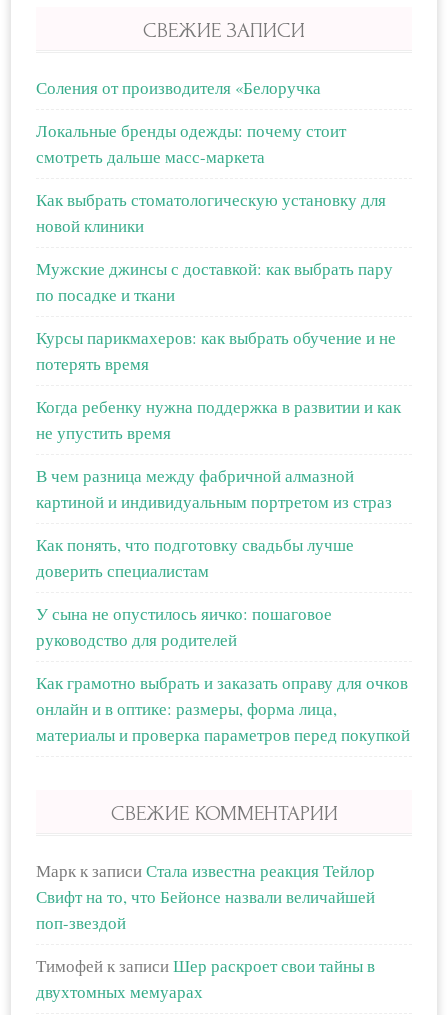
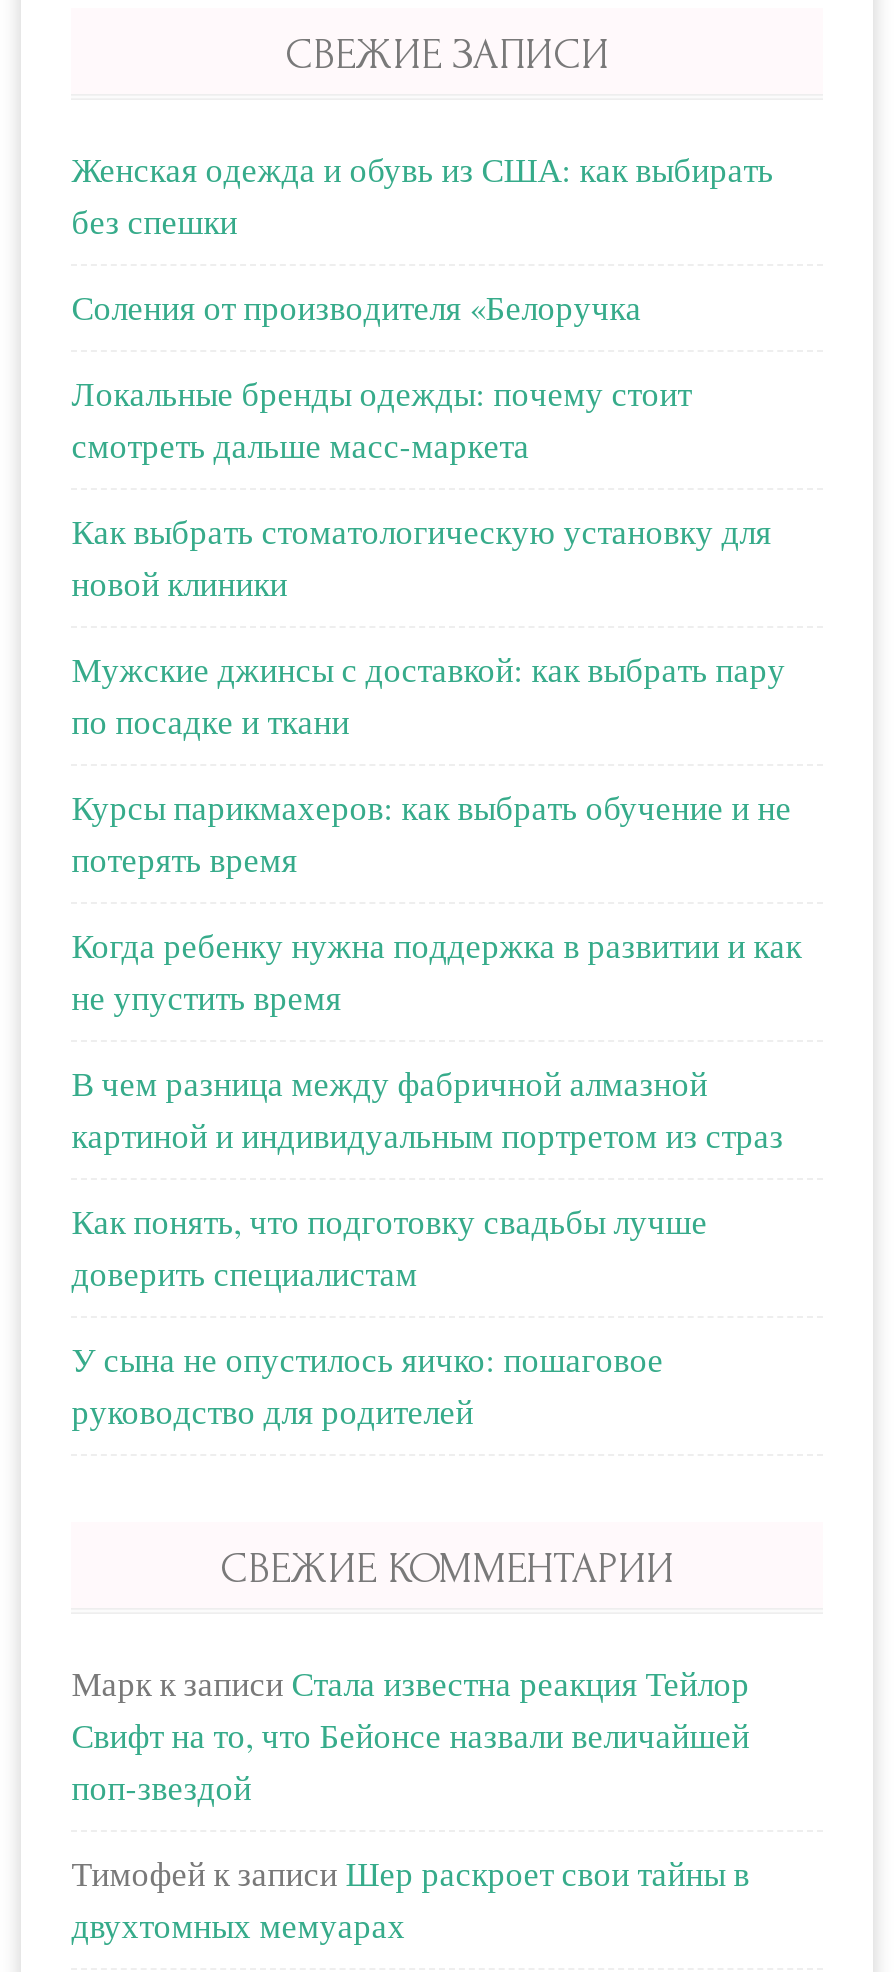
+ Женская одежда и обувь из США: как выбирать
+ без спешки

moved down: Соления от производителя «Белоручка | Локальные бренды одежды: почему стоит | смотреть дальше масс-маркета | ... | У сына не опустилось яичко: пошаговое | руководство для родителей

- Как грамотно выбрать и заказать оправу для очков
- онлайн и в оптике: размеры, форма лица,
- материалы и проверка параметров перед покупкой
